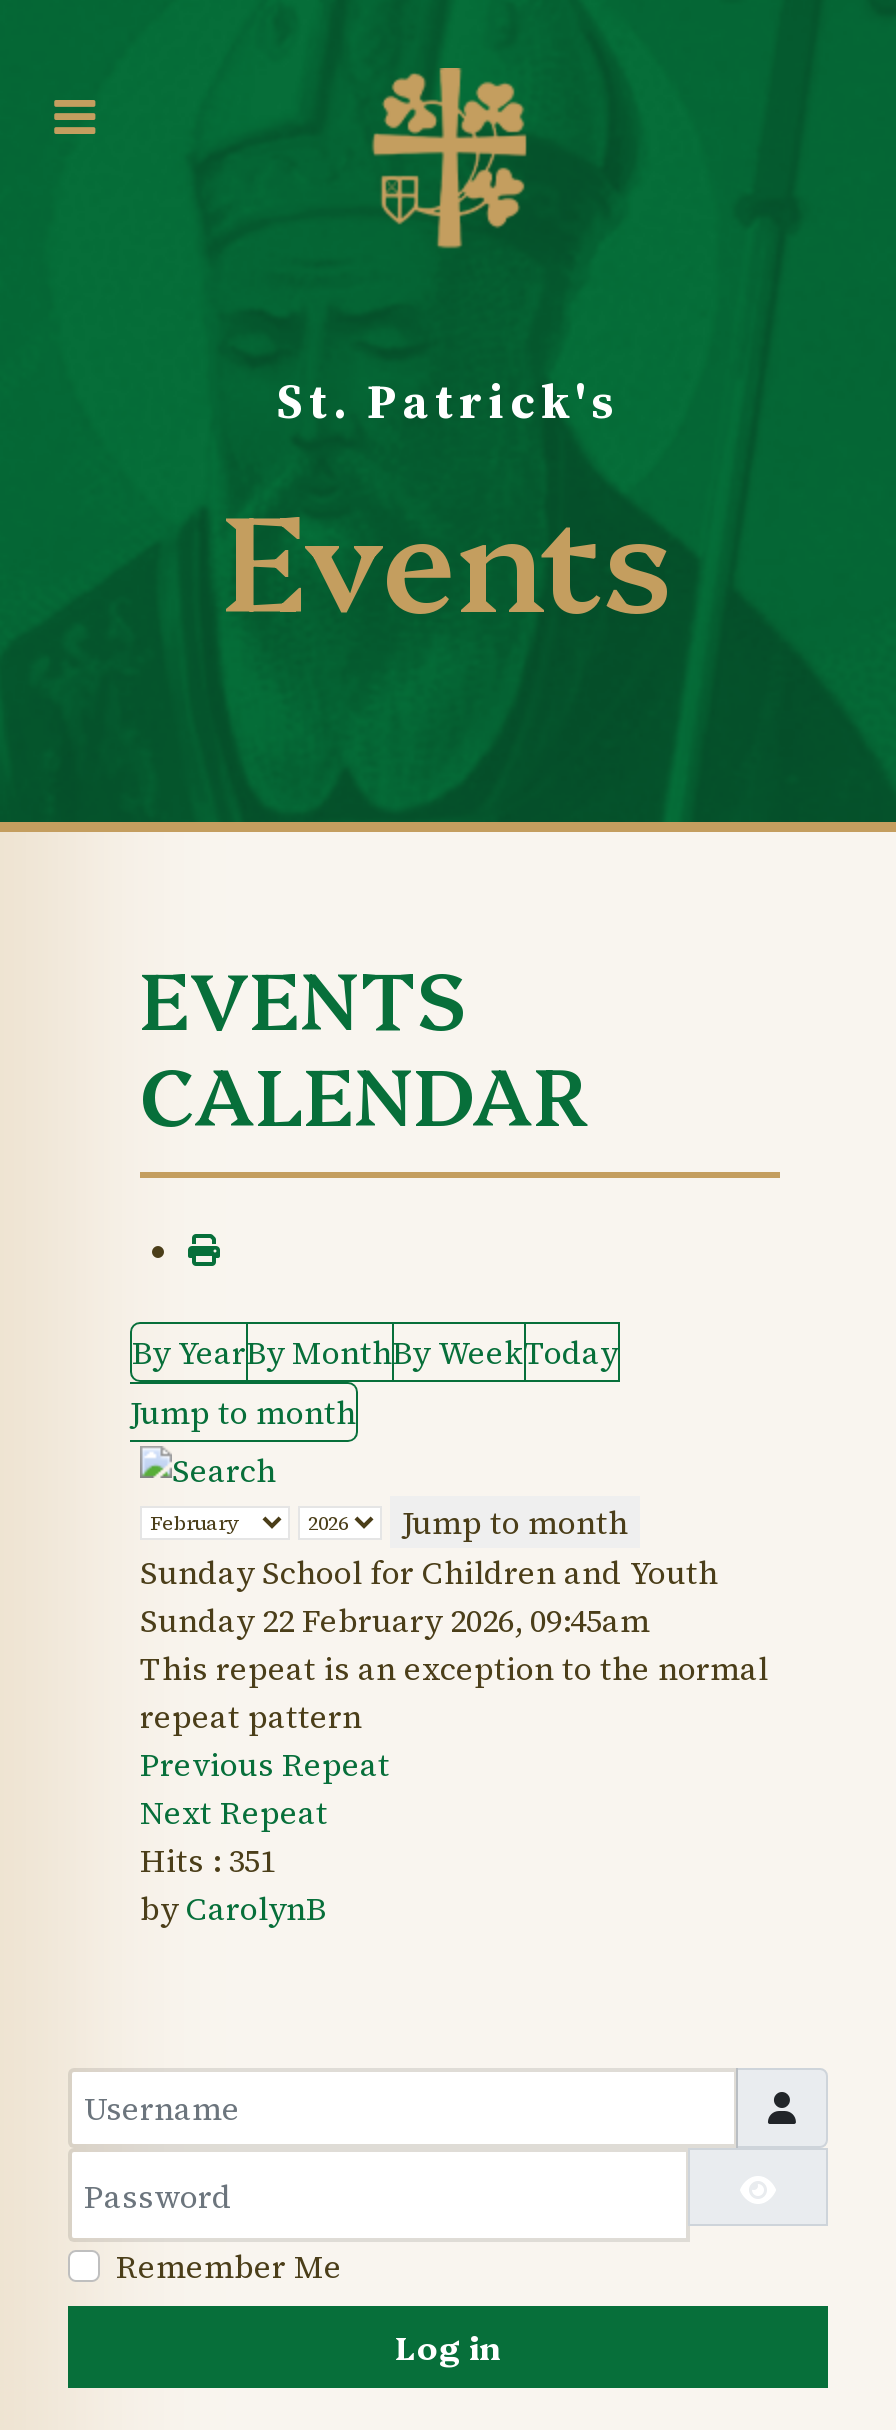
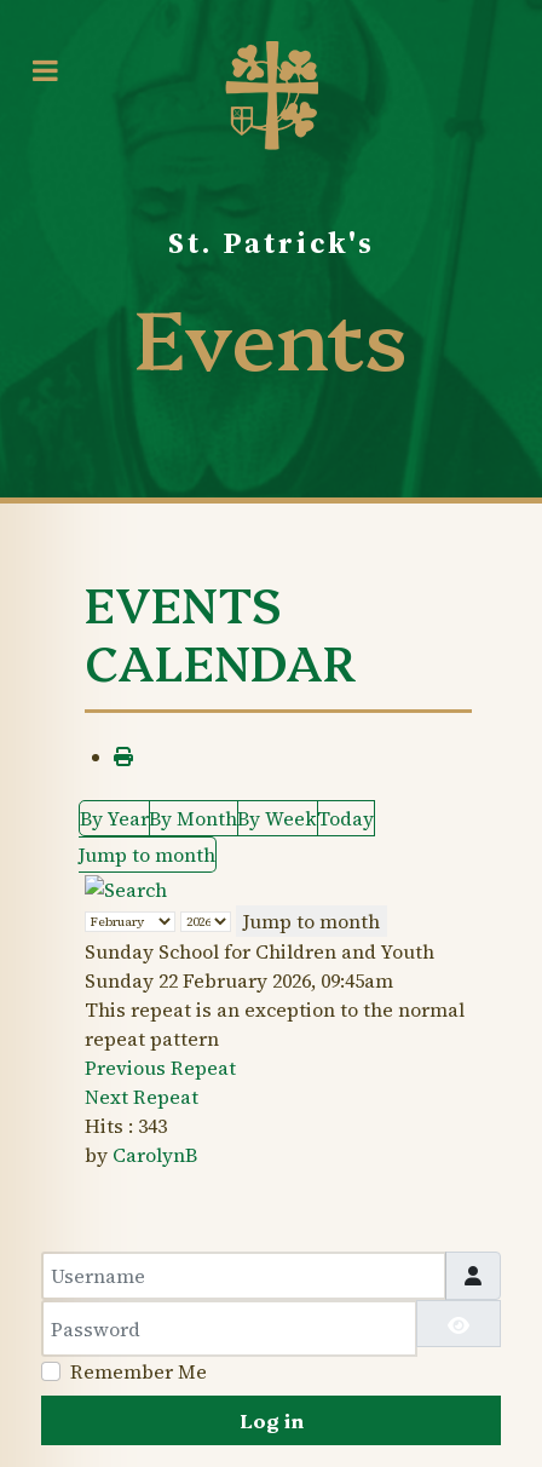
- Hits: 351
+ Hits: 343
